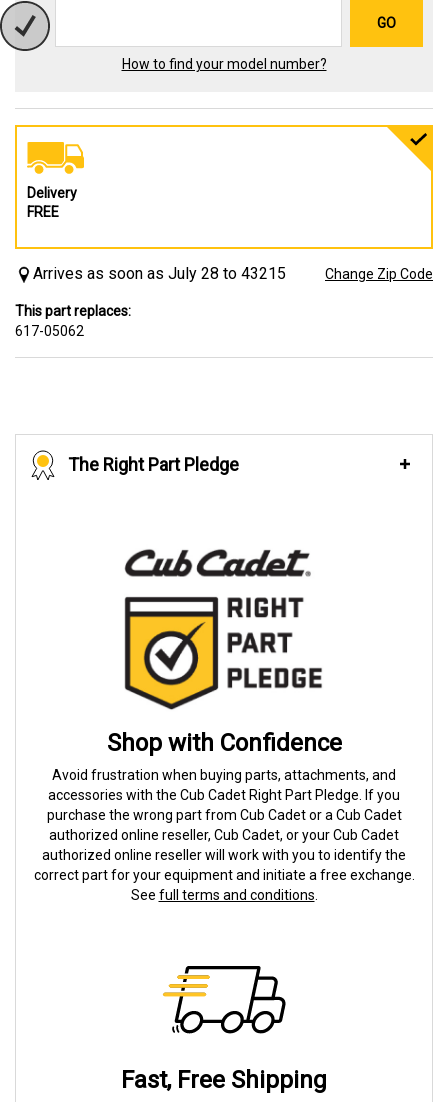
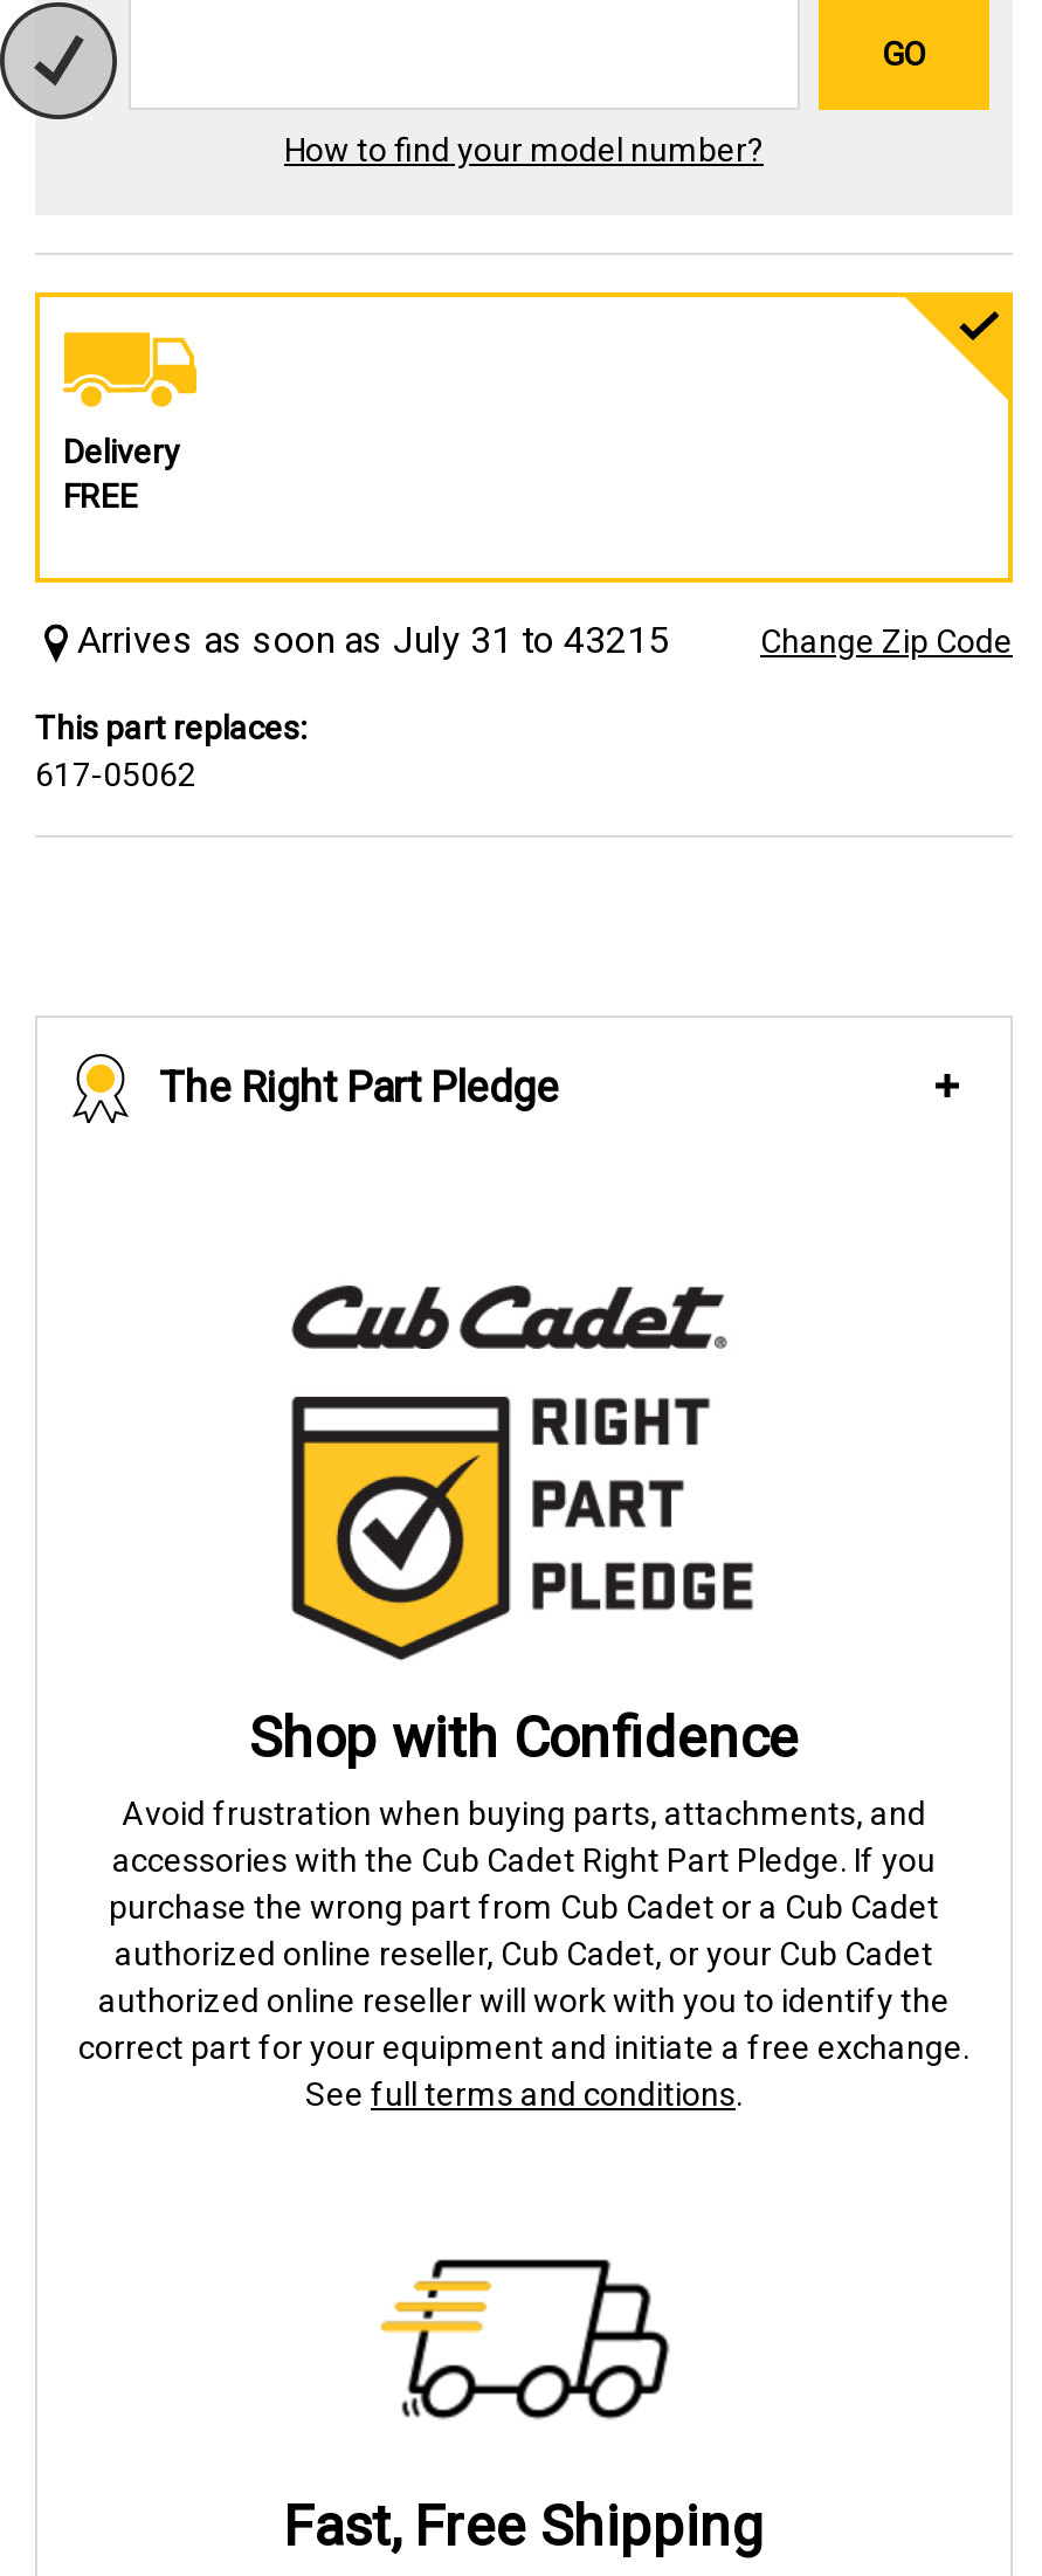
- Arrives as soon as July 28 to 43215
+ Arrives as soon as July 31 to 43215
